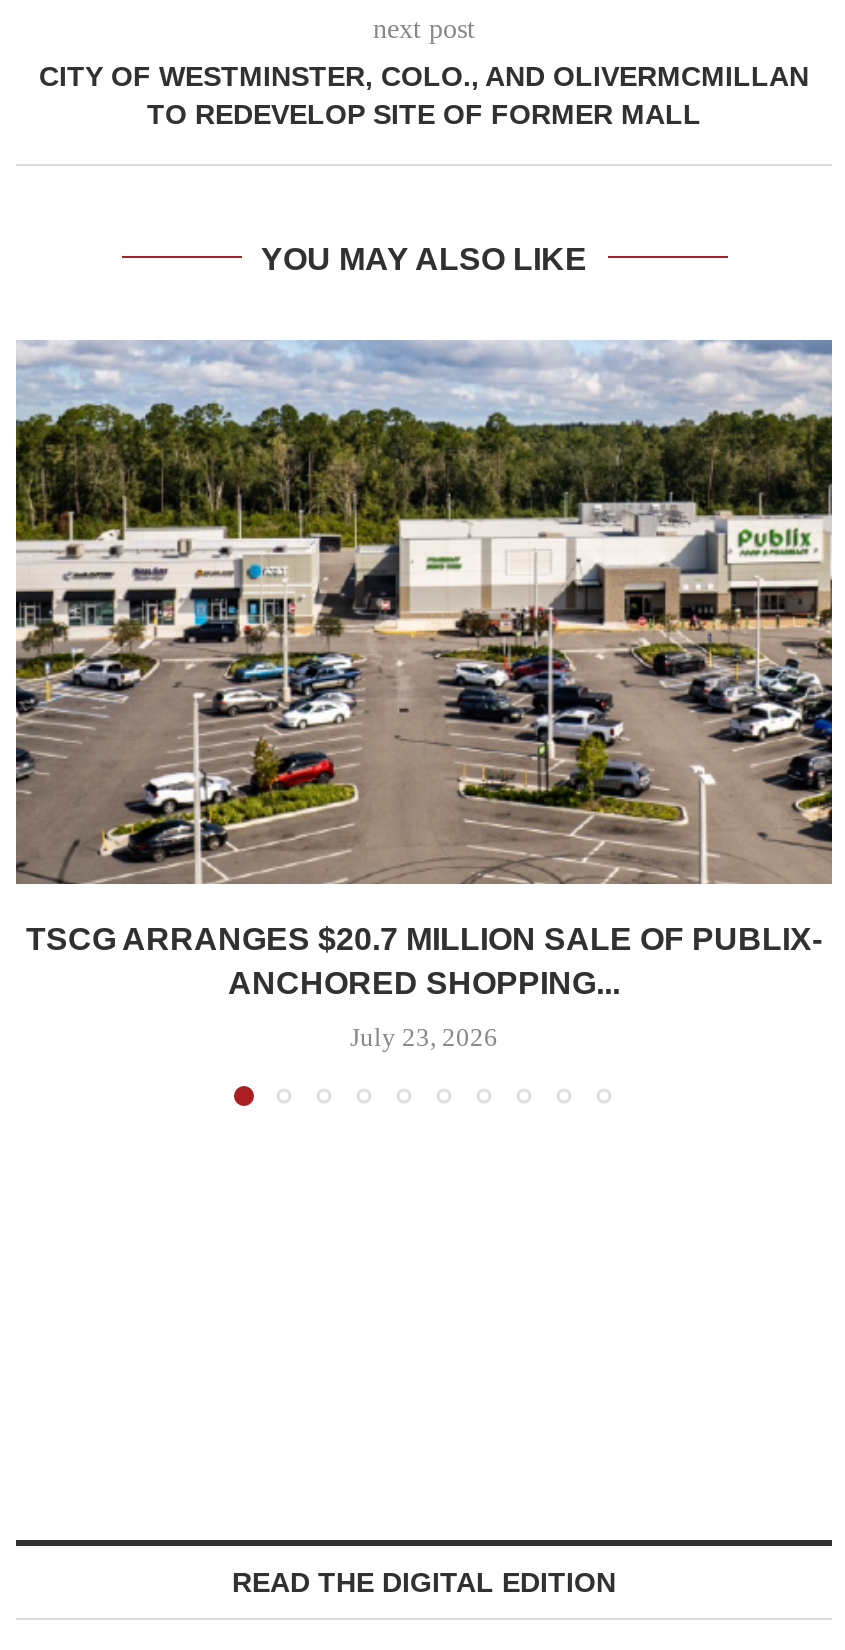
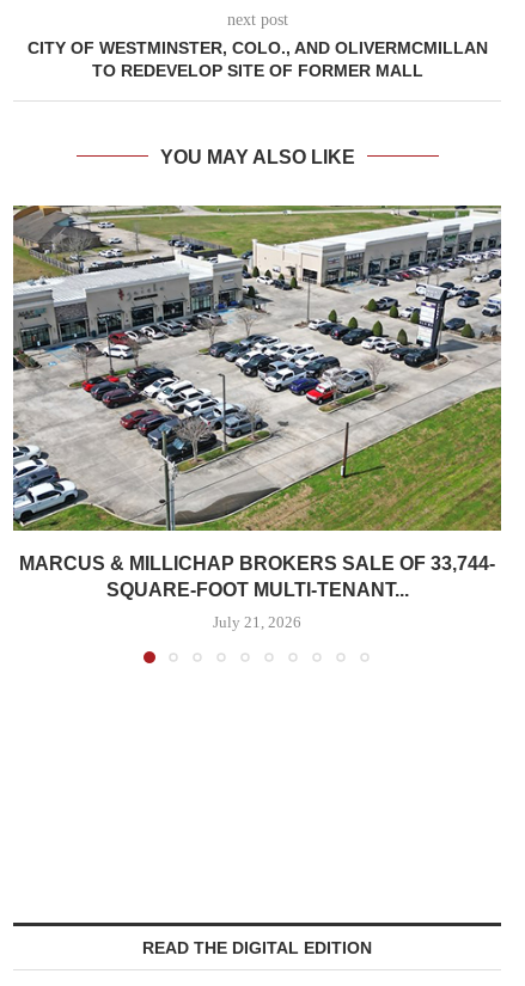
- [image]
- TSCG ARRANGES $20.7 MILLION SALE OF PUBLIX-
- ANCHORED SHOPPING...
+ [image]
+ MARCUS & MILLICHAP BROKERS SALE OF 33,744-
+ SQUARE-FOOT MULTI-TENANT...

- July 23, 2026
+ July 21, 2026
